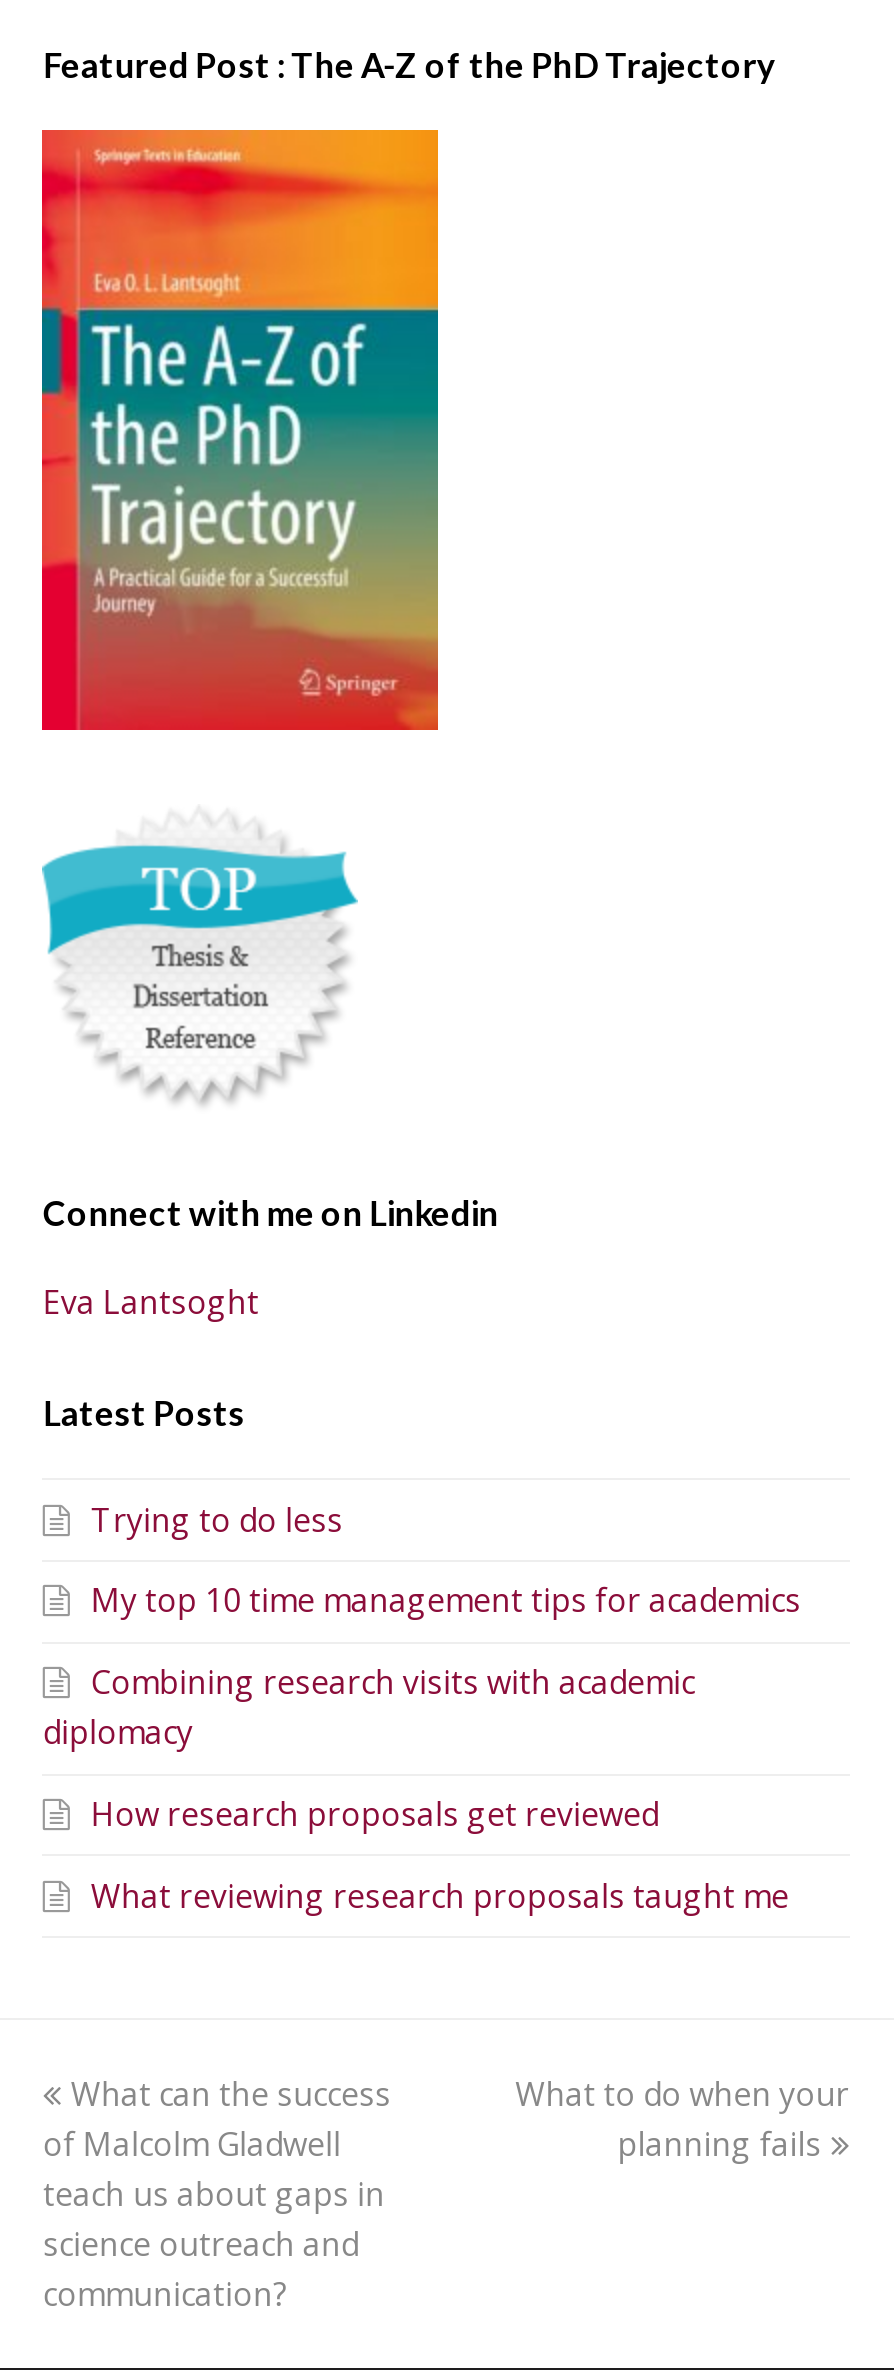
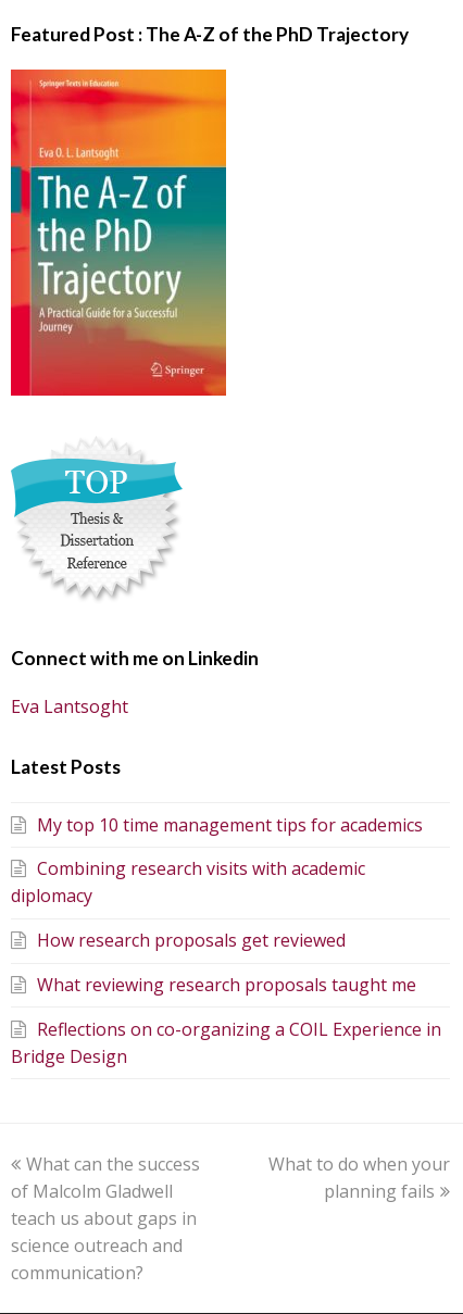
- Trying to do less

moved up: My top 10 time management tips for academics | Combining research visits with academic | diplomacy | How research proposals get reviewed | What reviewing research proposals taught me

+ Reflections on co-organizing a COIL Experience in
+ Bridge Design
